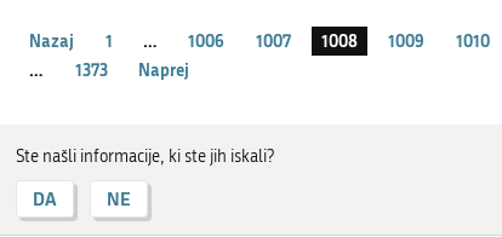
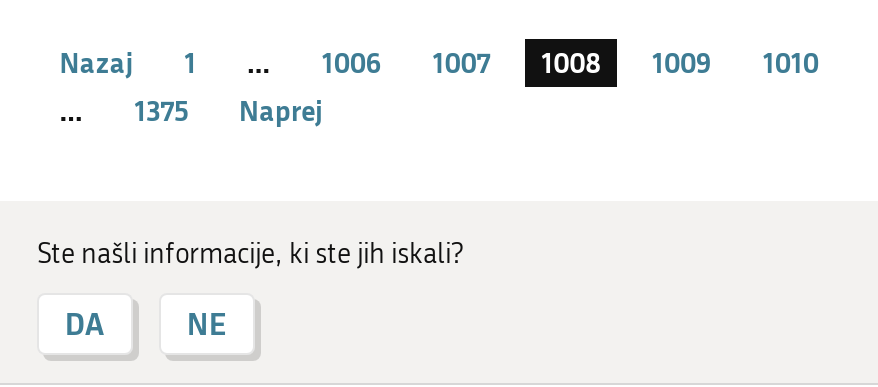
- 1373
+ 1375
